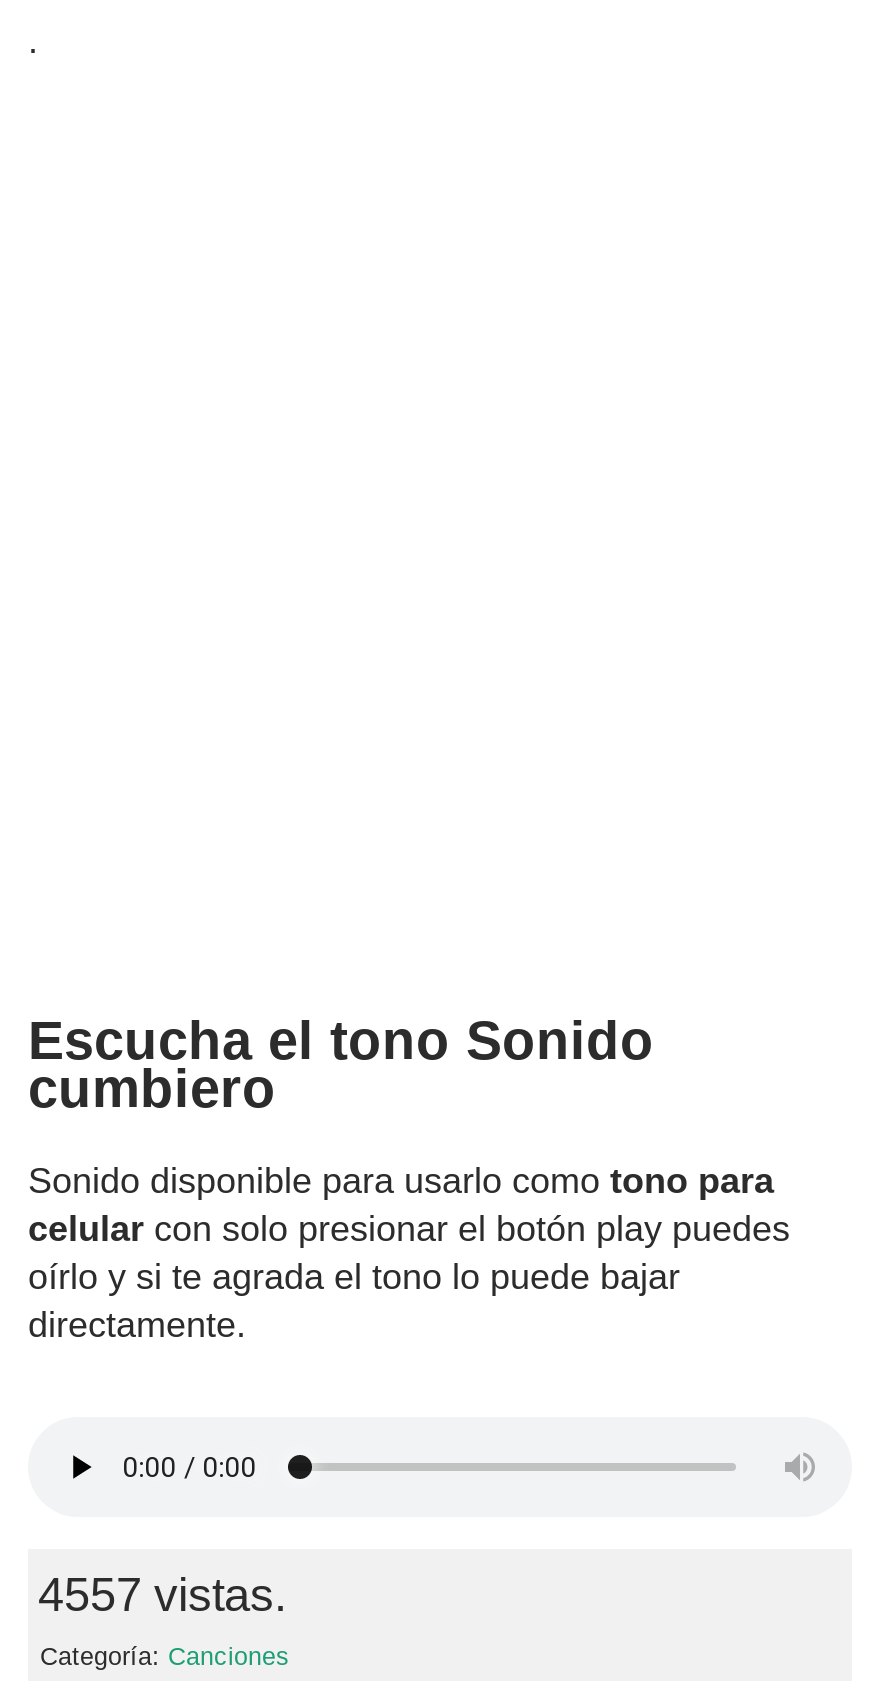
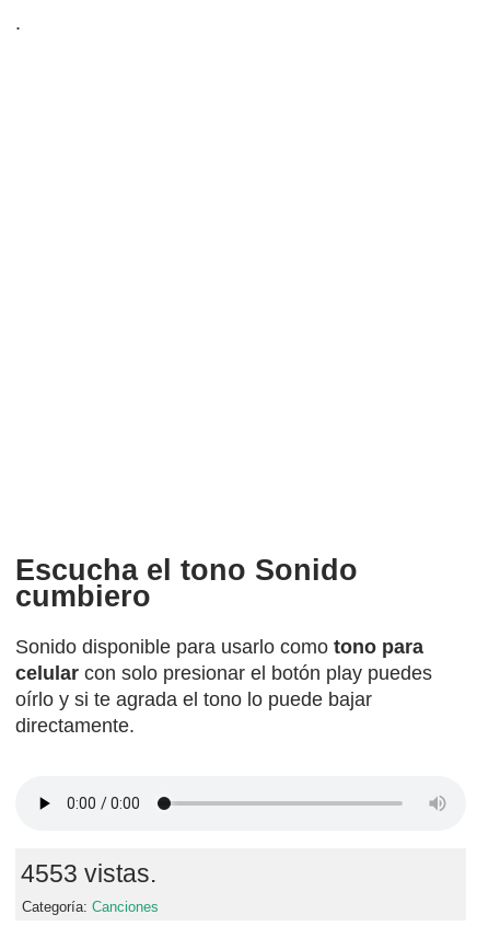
- 4557 vistas.
+ 4553 vistas.
